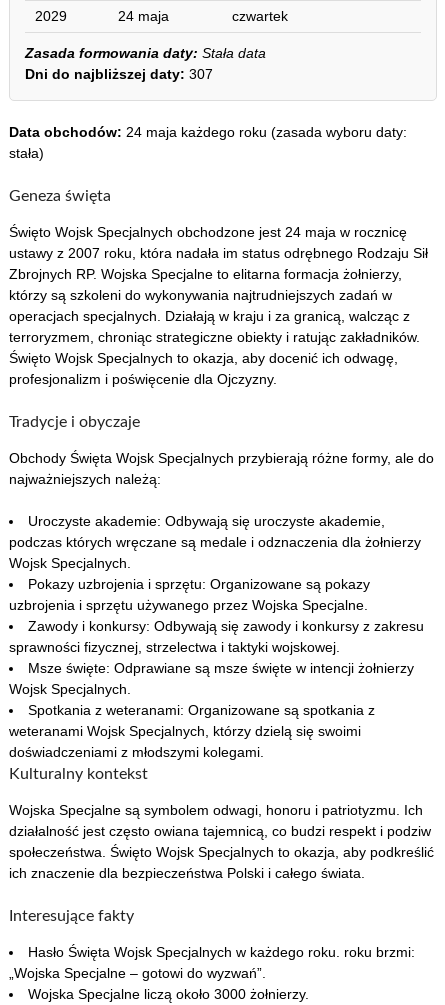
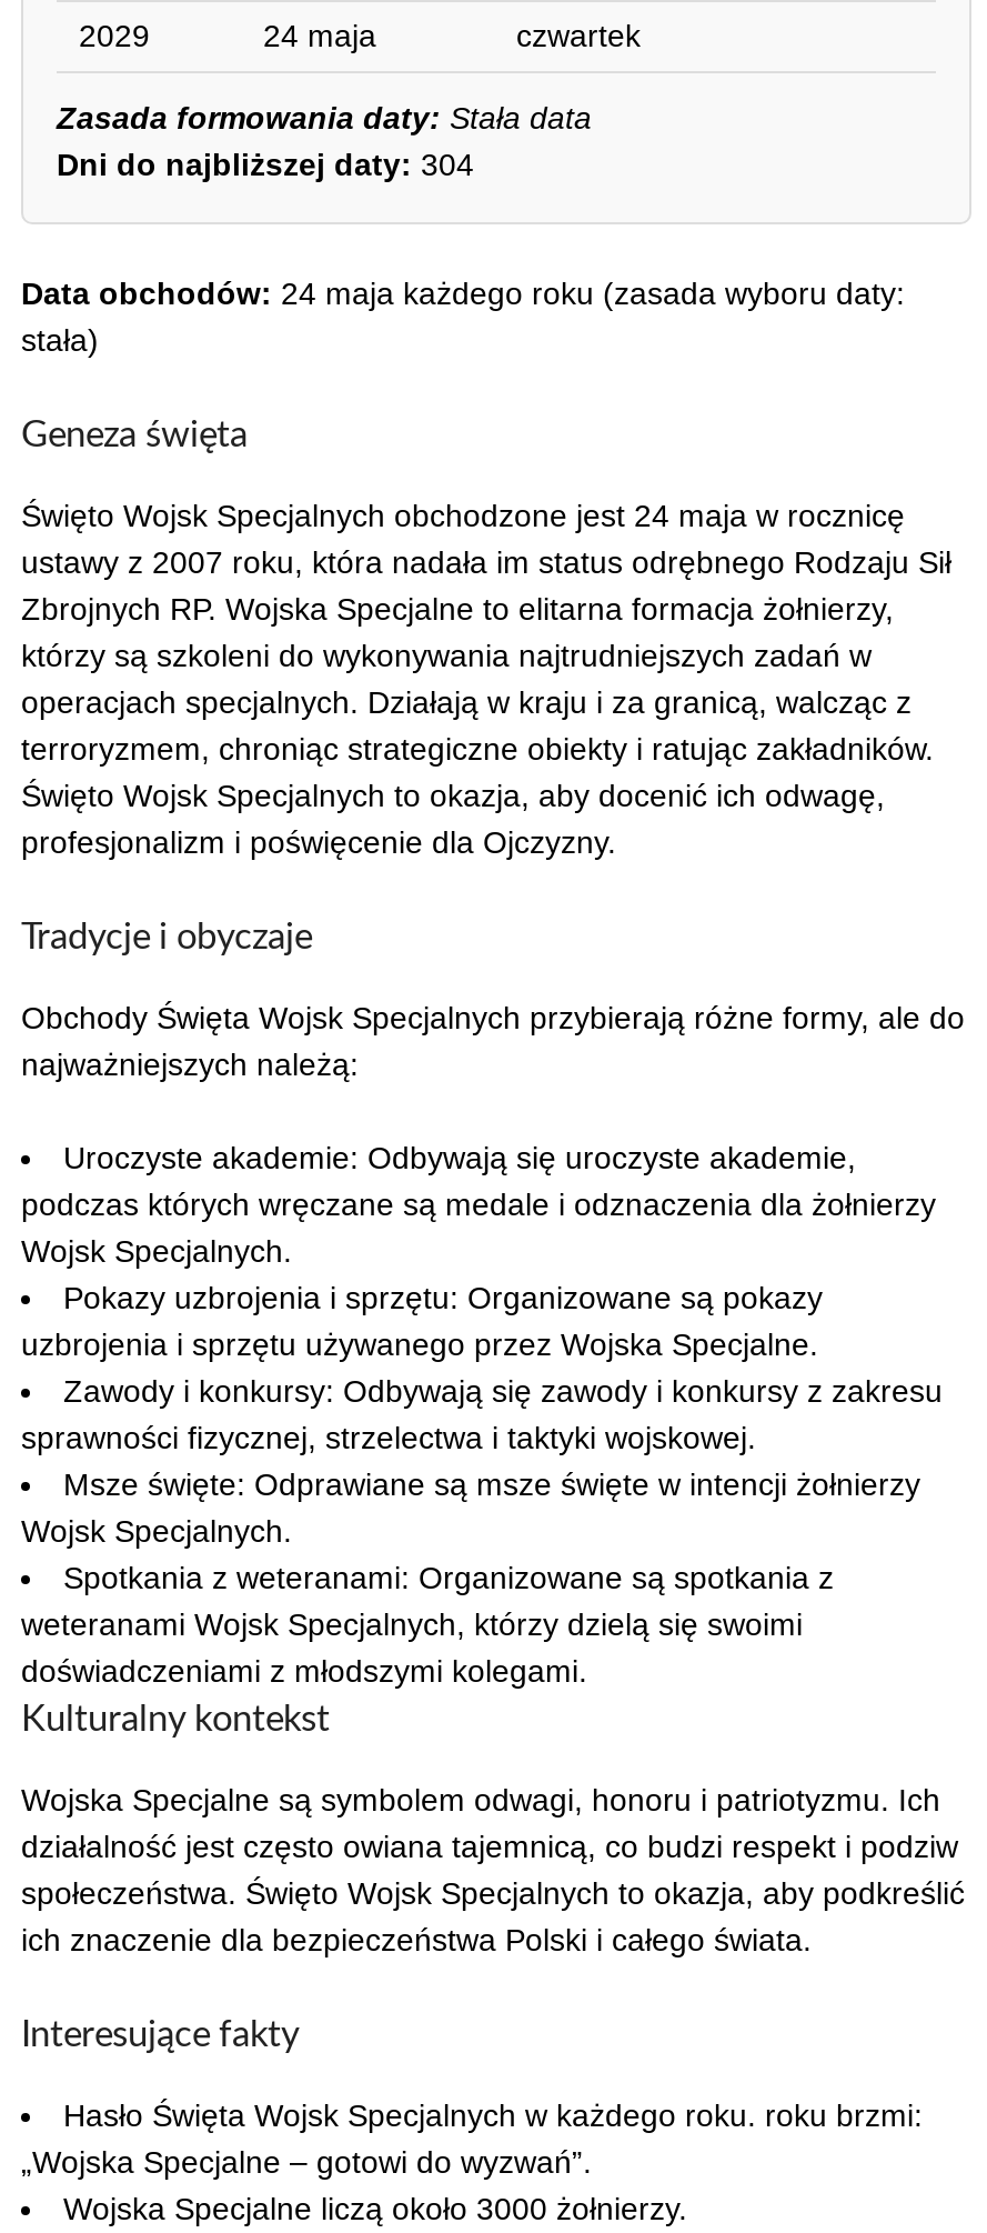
- Dni do najbliższej daty: 307
+ Dni do najbliższej daty: 304
